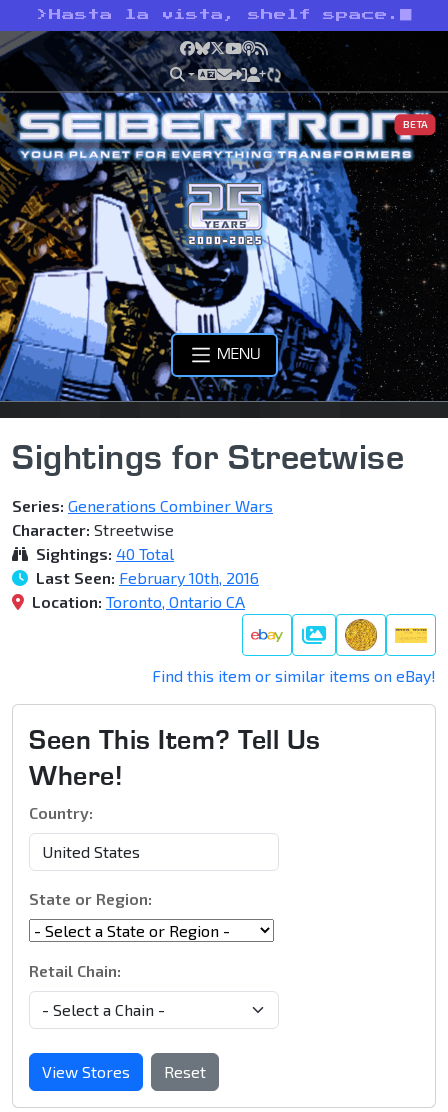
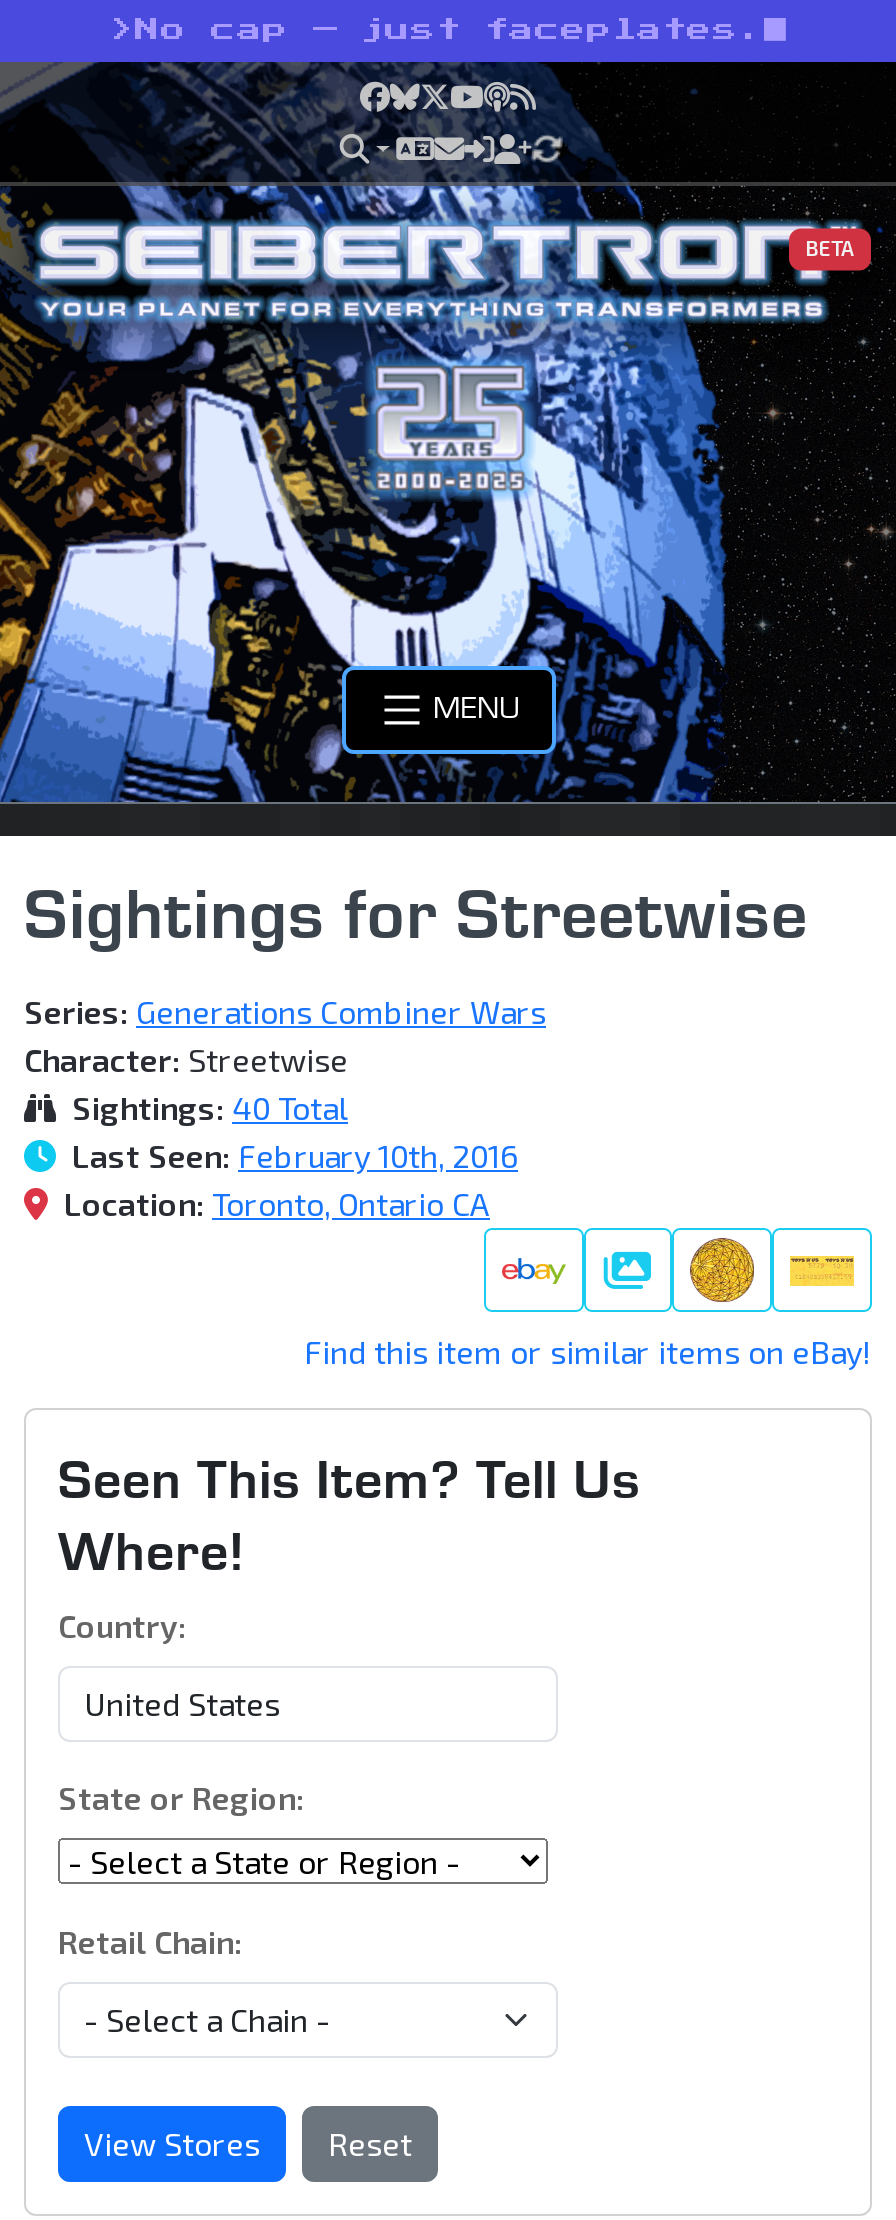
- > Hasta la vista, shelf space.
+ > No cap — just faceplates.
